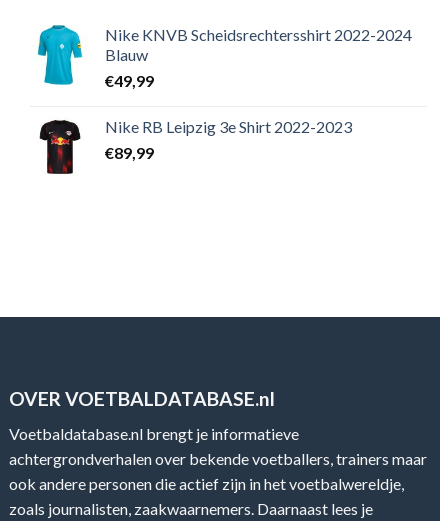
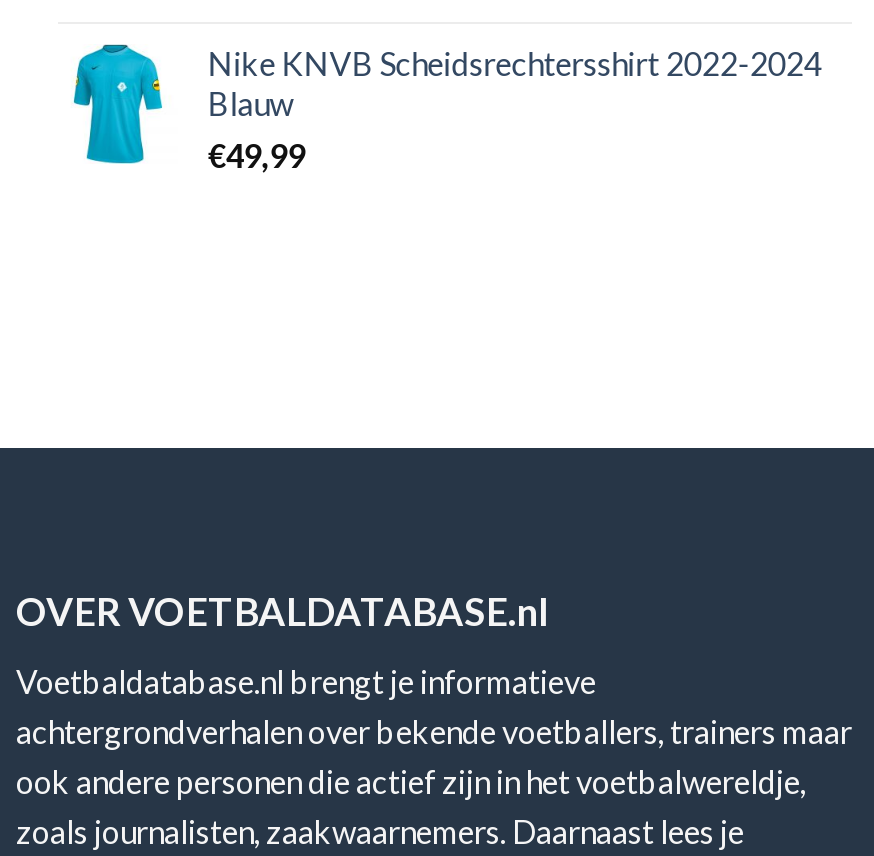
- [image]
- Nike RB Leipzig 3e Shirt 2022-2023
- €89,99
